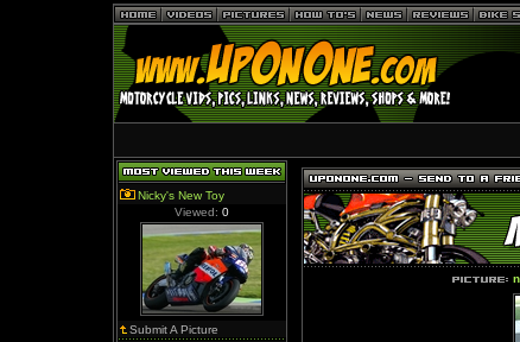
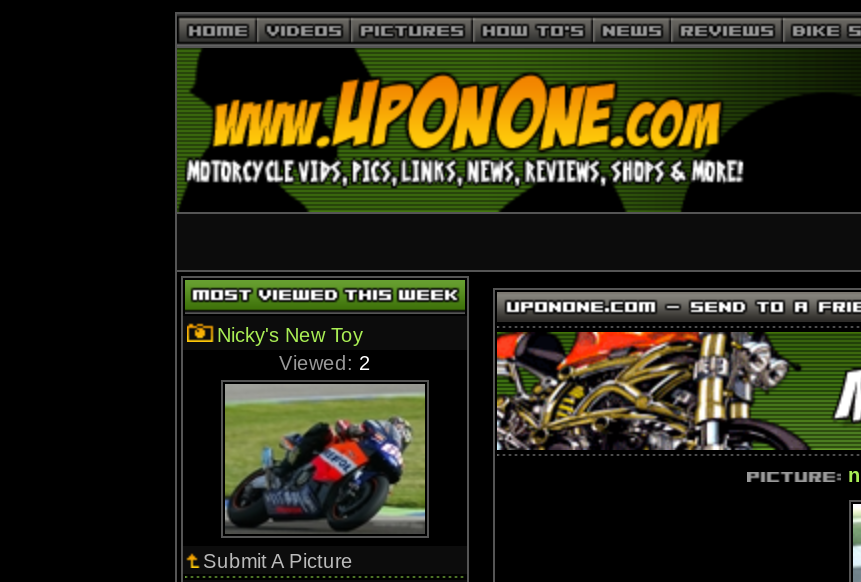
- Viewed: 0
+ Viewed: 2
